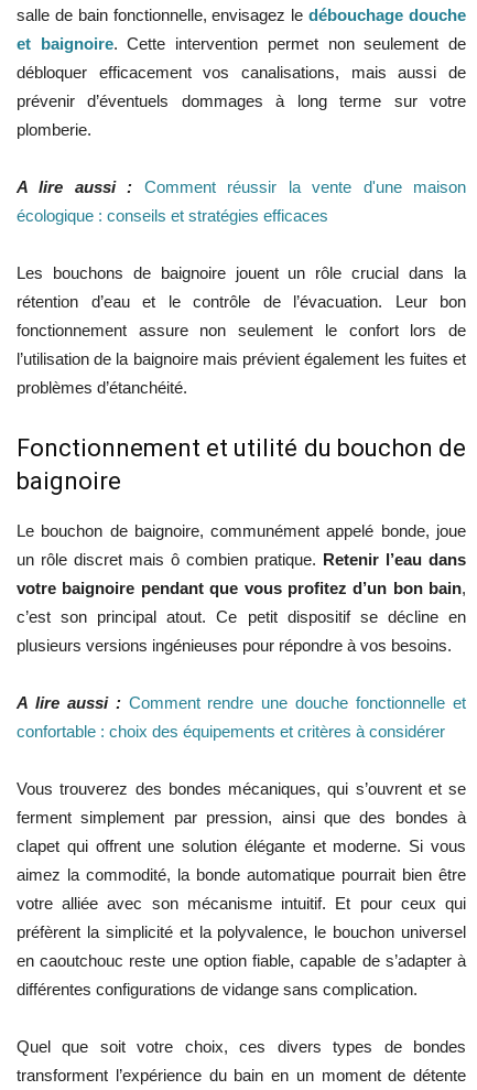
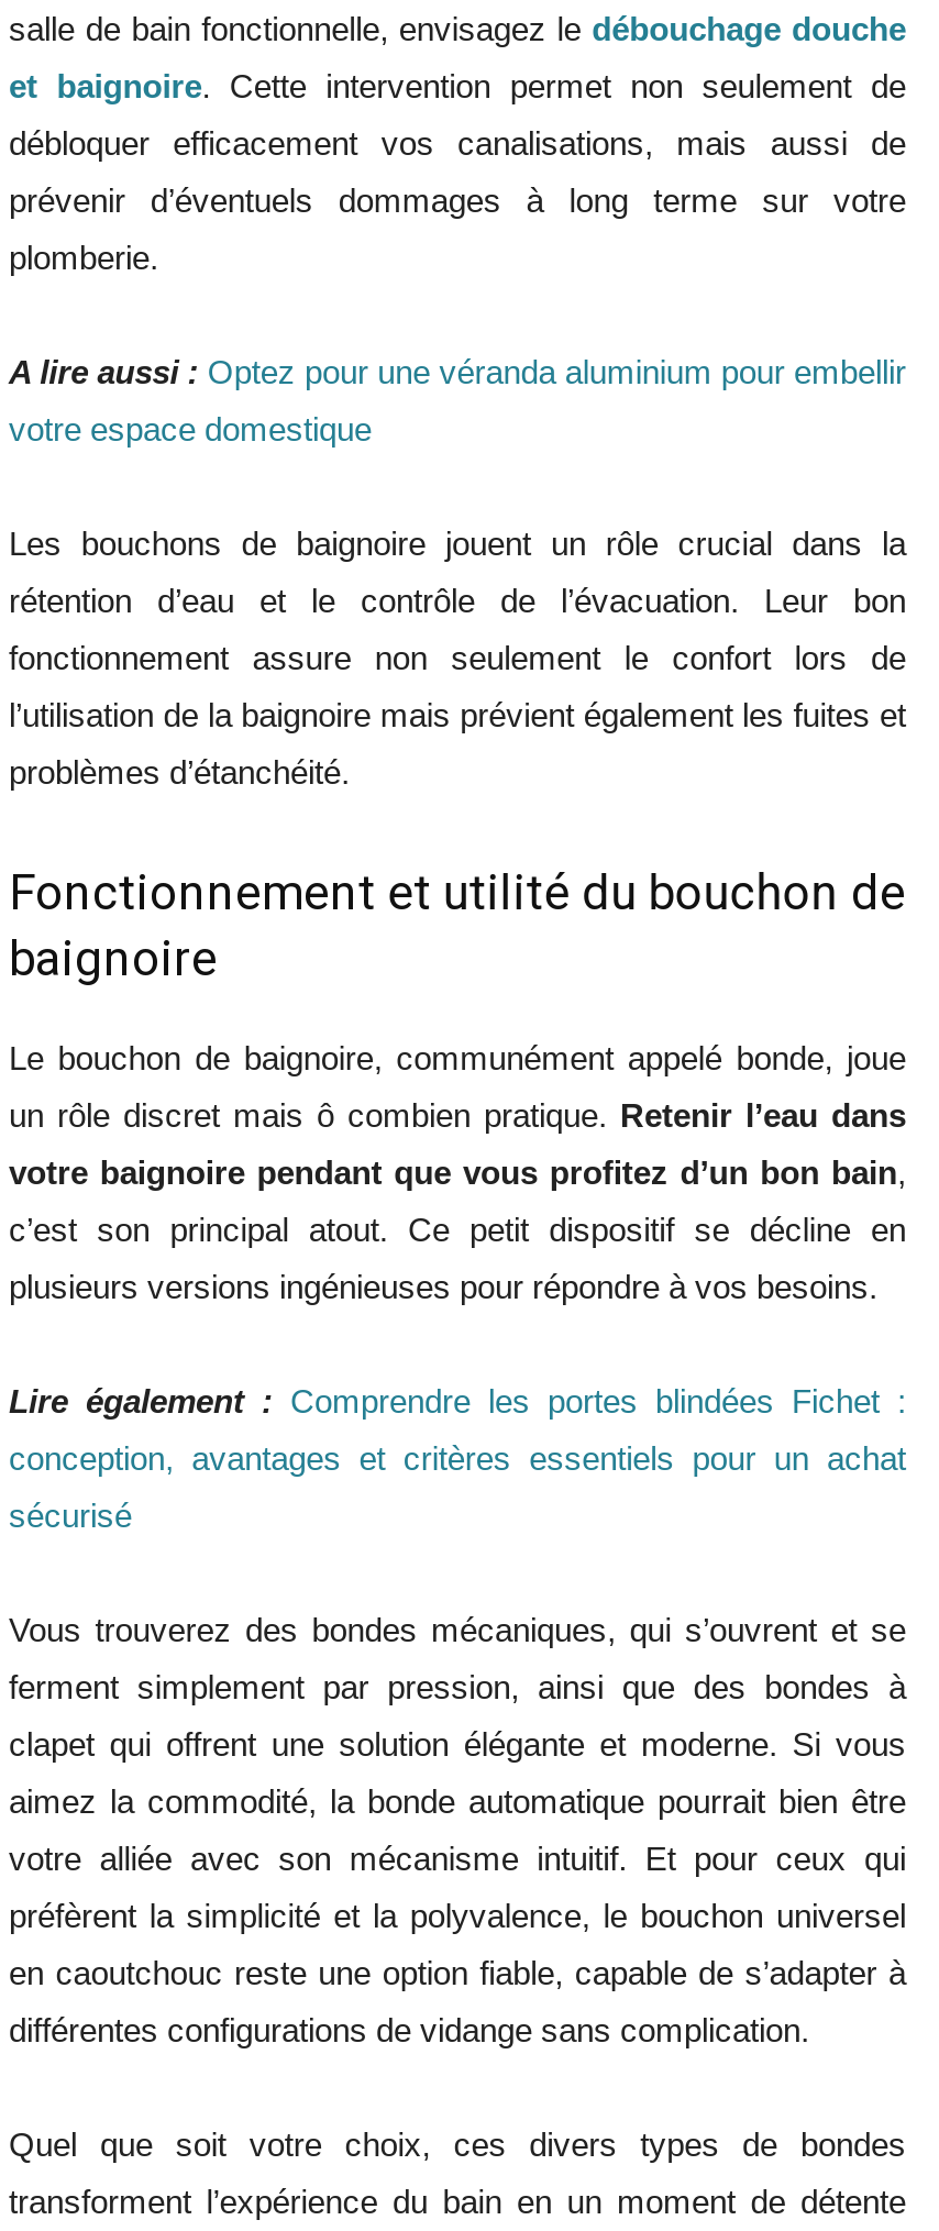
- A lire aussi :
- Comment réussir la vente d'une maison
+ A lire aussi : Optez pour une véranda aluminium pour embellir

- écologique : conseils et stratégies efficaces
+ votre espace domestique

- A lire aussi : Comment rendre une douche fonctionnelle et
- confortable : choix des équipements et critères à considérer
+ Lire également : Comprendre les portes blindées Fichet :
+ conception, avantages et critères essentiels pour un achat
+ sécurisé
